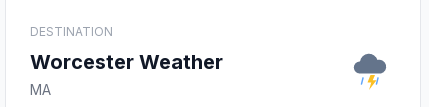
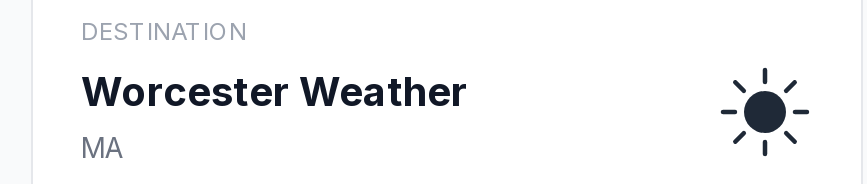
- [image]
+ [image]
